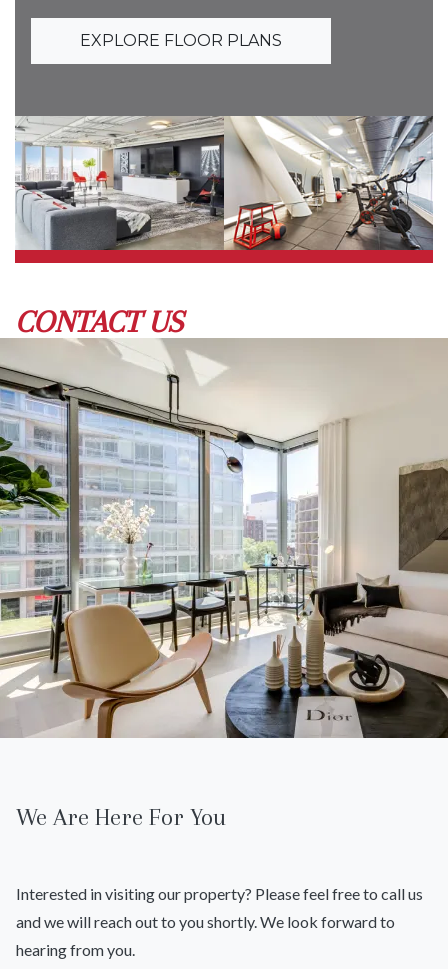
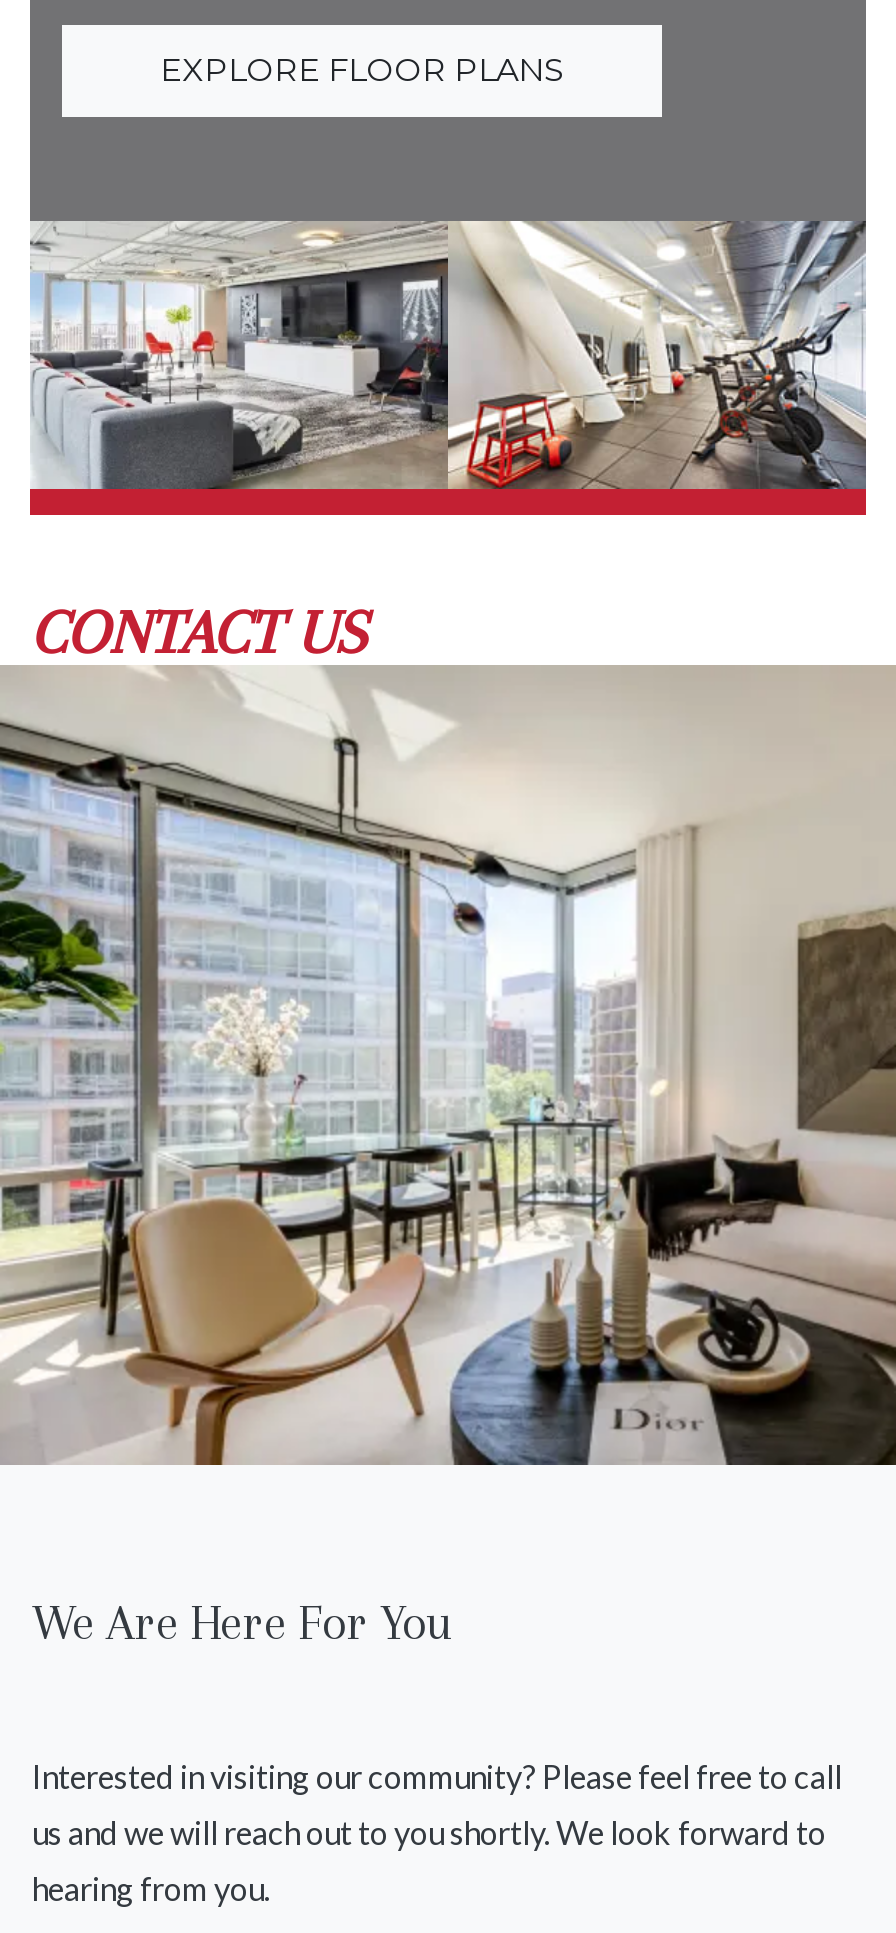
- Interested in visiting our property? Please feel free to call us
+ Interested in visiting our community? Please feel free to call

- and we will reach out to you shortly. We look forward to
+ us and we will reach out to you shortly. We look forward to
